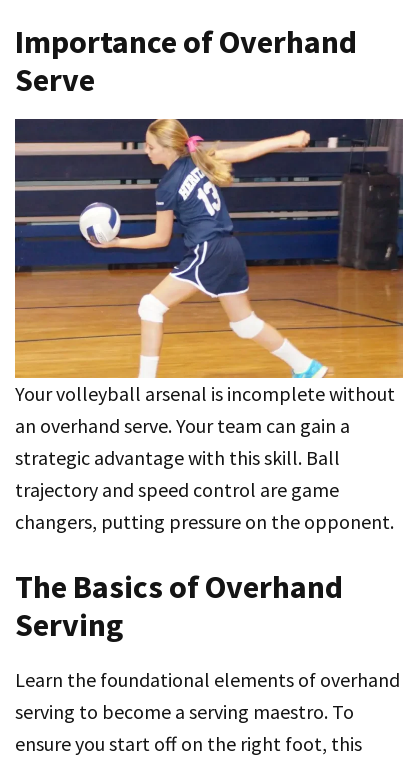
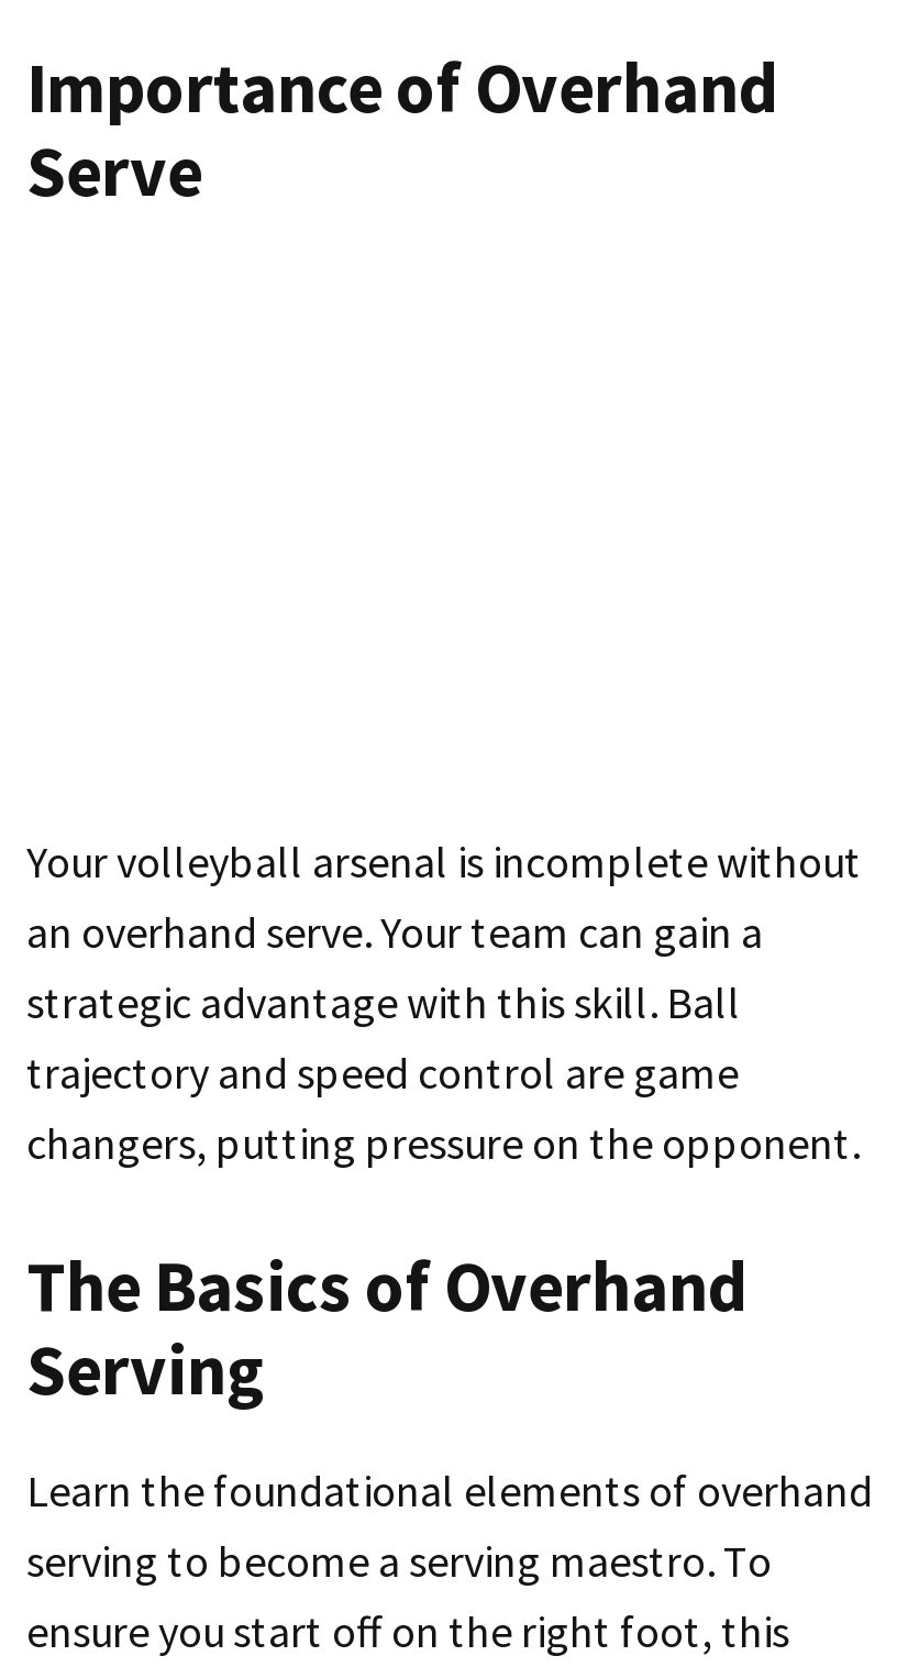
- [image]
